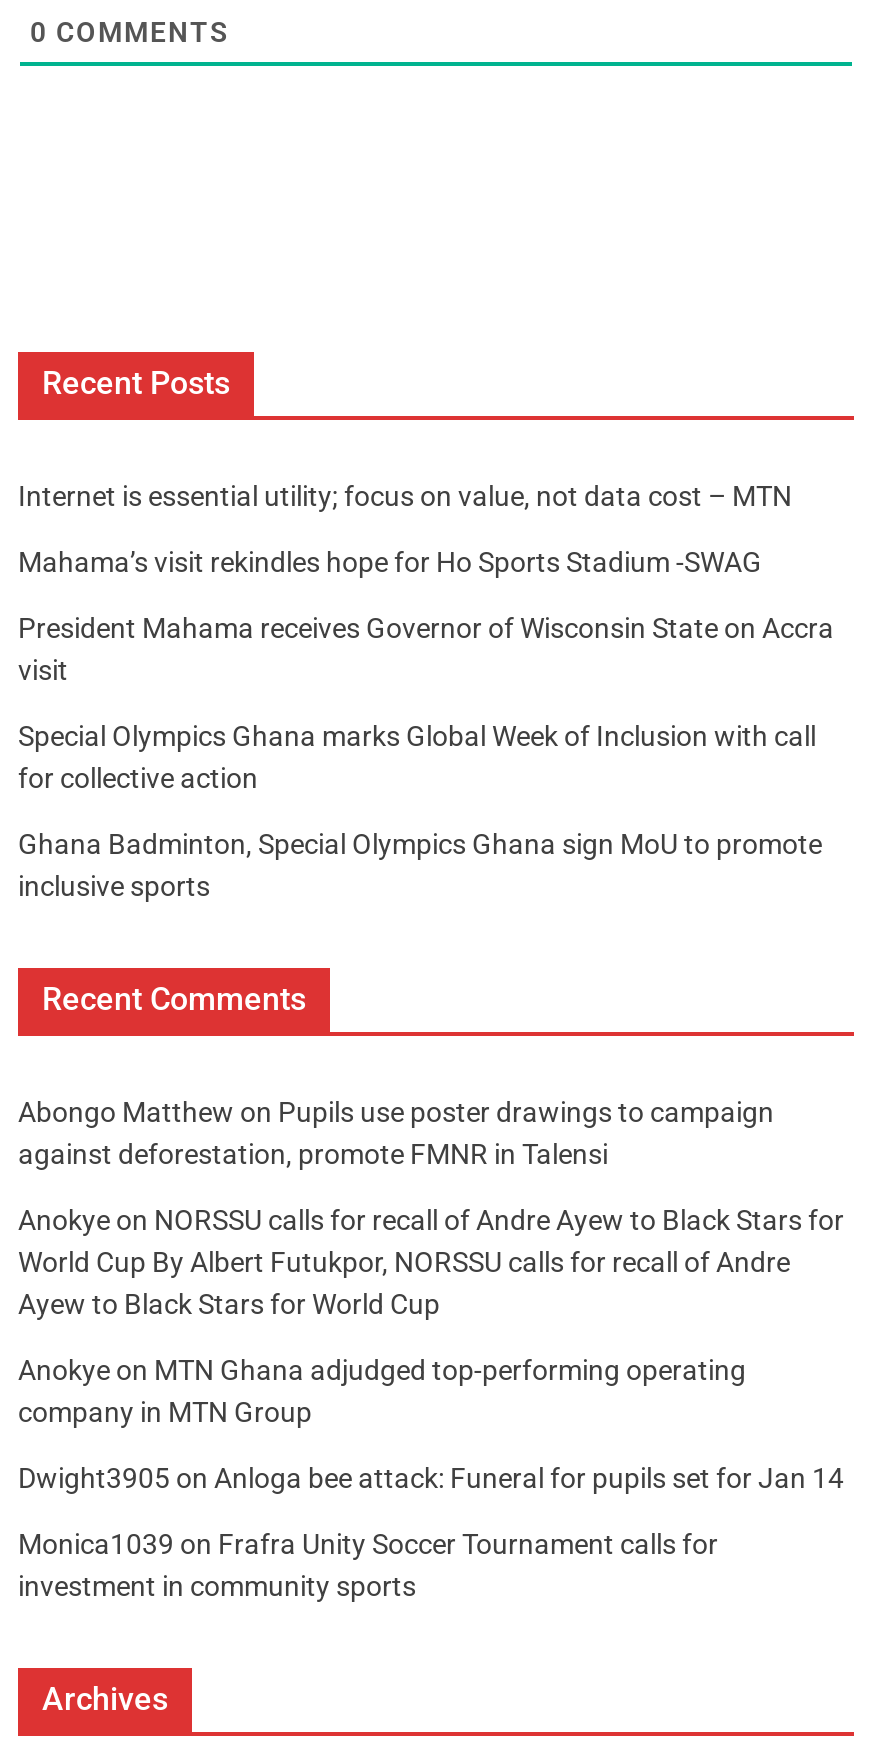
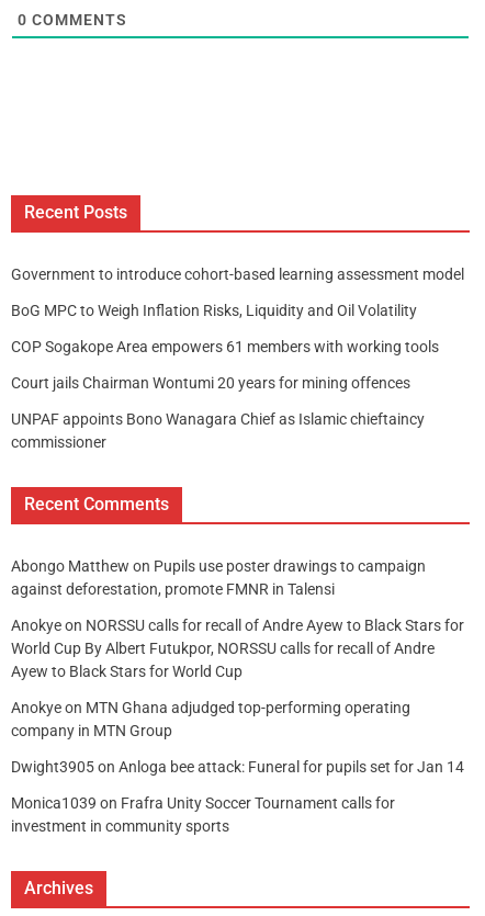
- Internet is essential utility; focus on value, not data cost – MTN
+ Government to introduce cohort-based learning assessment model

- Mahama’s visit rekindles hope for Ho Sports Stadium -SWAG
+ BoG MPC to Weigh Inflation Risks, Liquidity and Oil Volatility

- President Mahama receives Governor of Wisconsin State on Accra
- visit
+ COP Sogakope Area empowers 61 members with working tools

- Special Olympics Ghana marks Global Week of Inclusion with call
- for collective action
+ Court jails Chairman Wontumi 20 years for mining offences

- Ghana Badminton, Special Olympics Ghana sign MoU to promote
- inclusive sports
+ UNPAF appoints Bono Wanagara Chief as Islamic chieftaincy
+ commissioner
